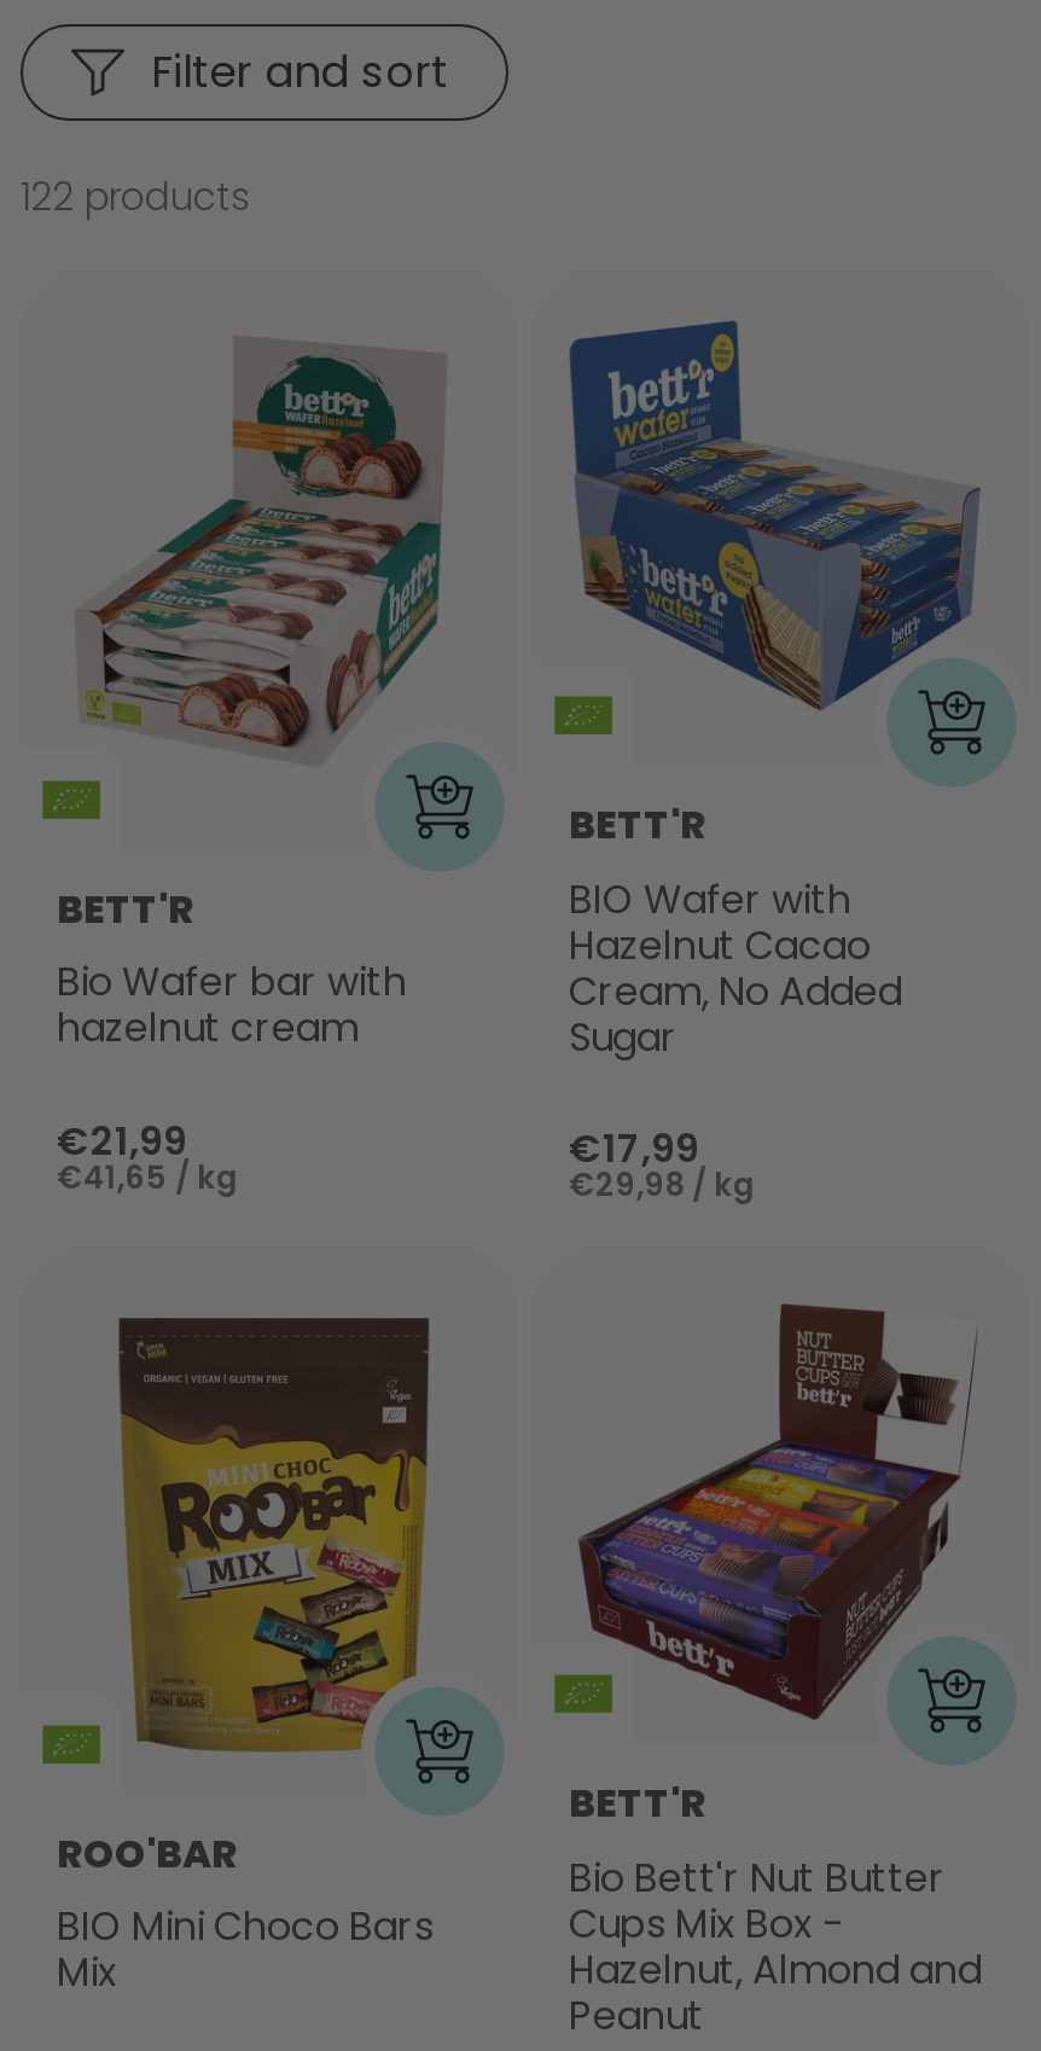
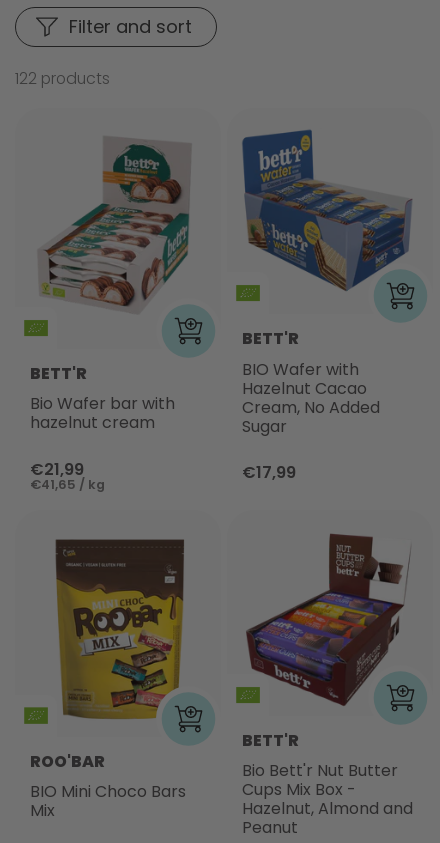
- €29,98 / kg
